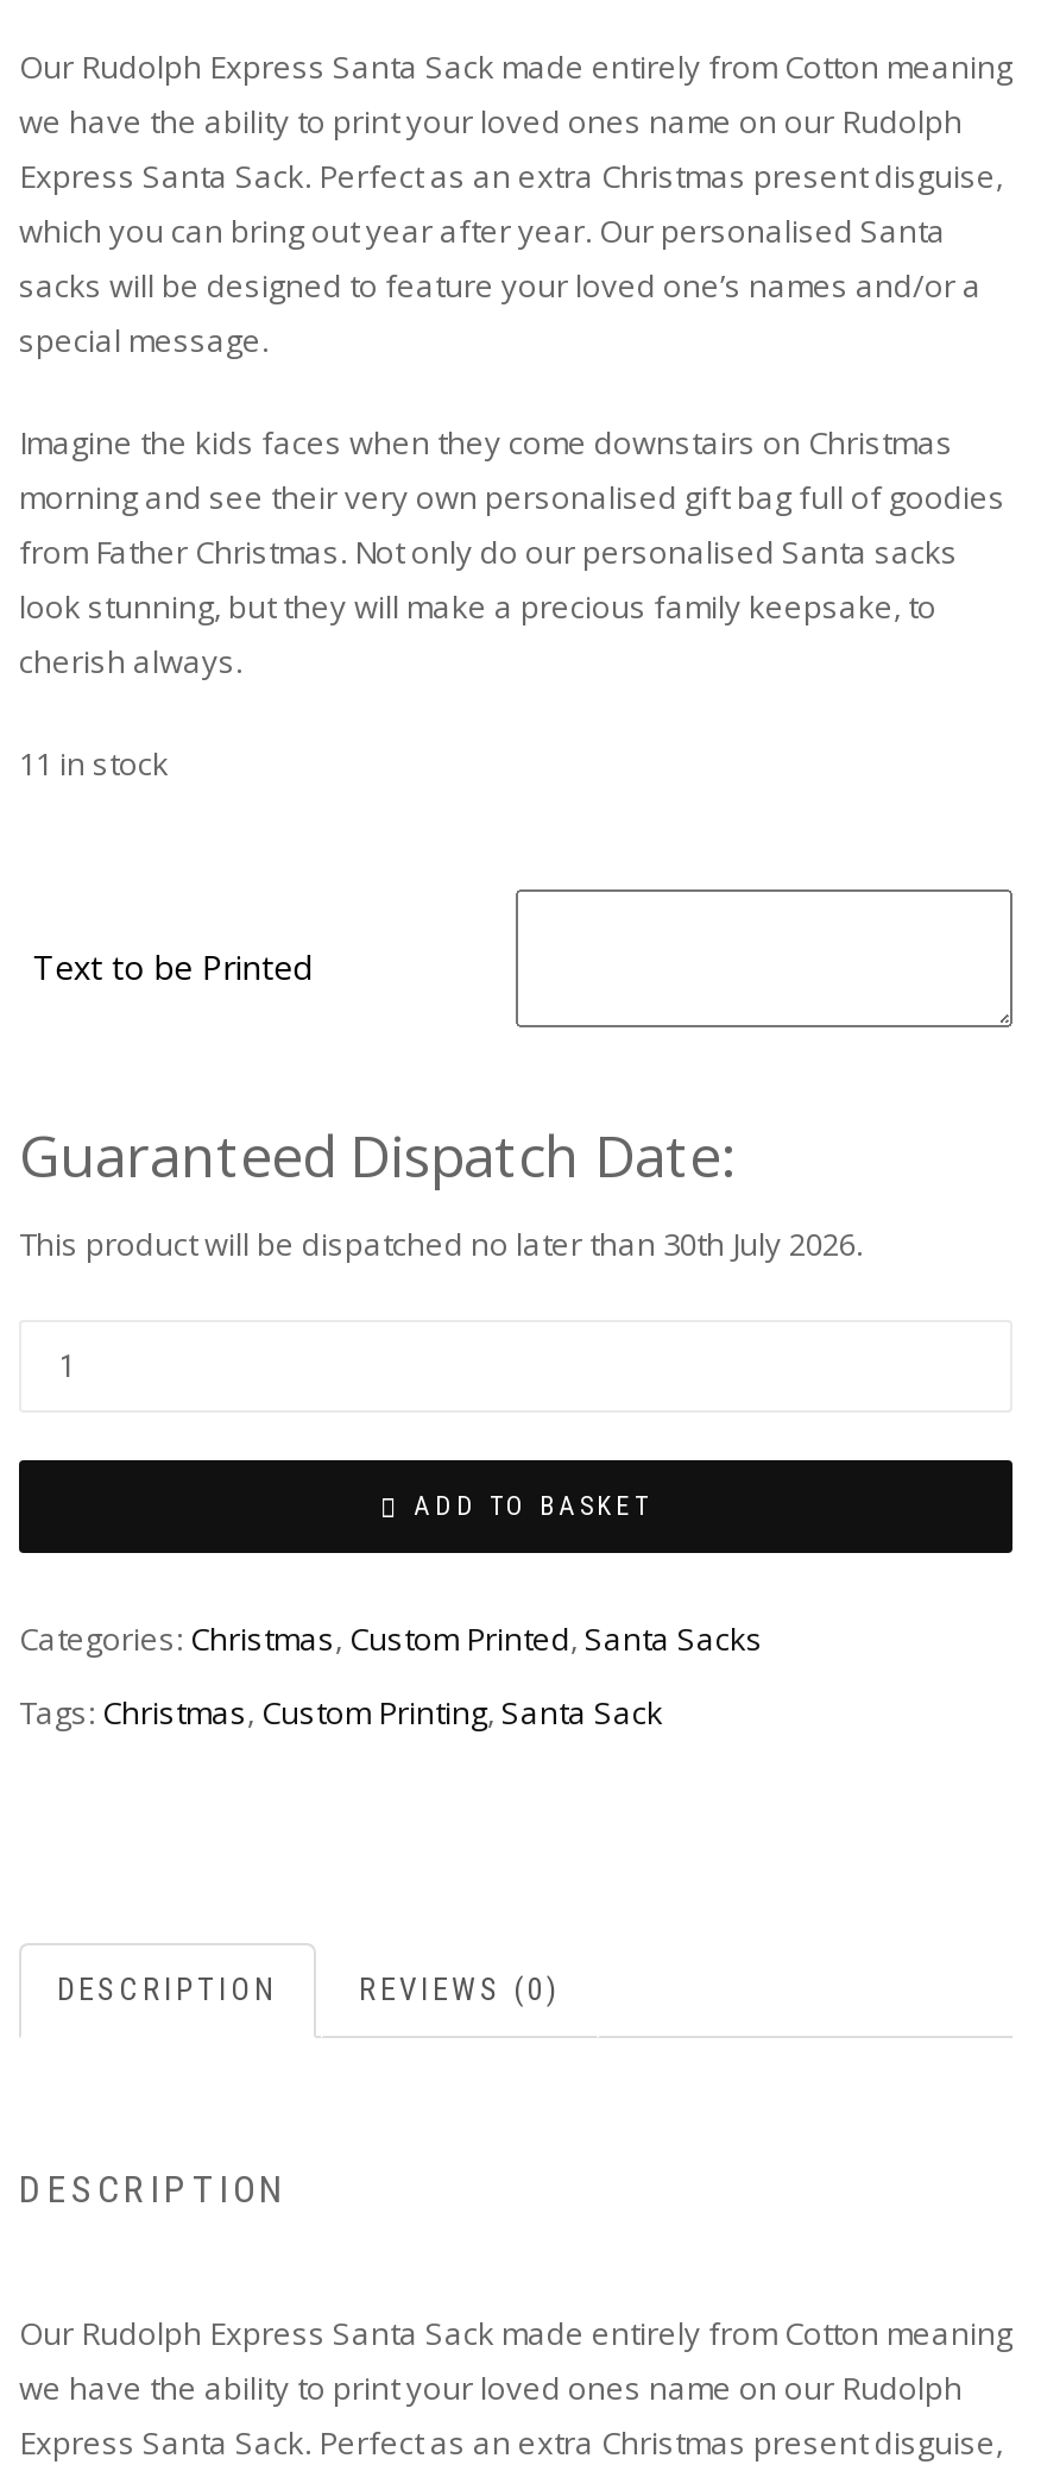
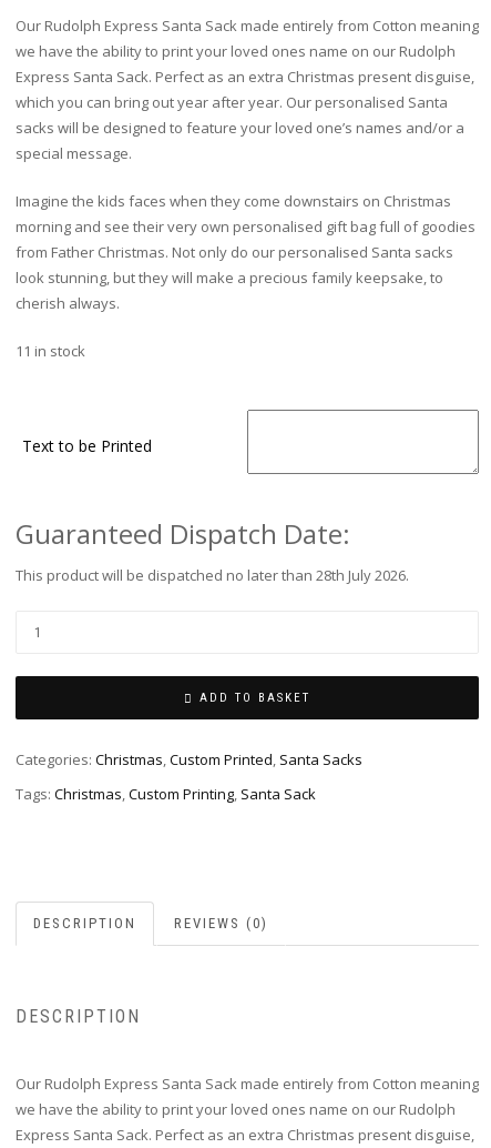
- This product will be dispatched no later than 30th July 2026.
+ This product will be dispatched no later than 28th July 2026.
